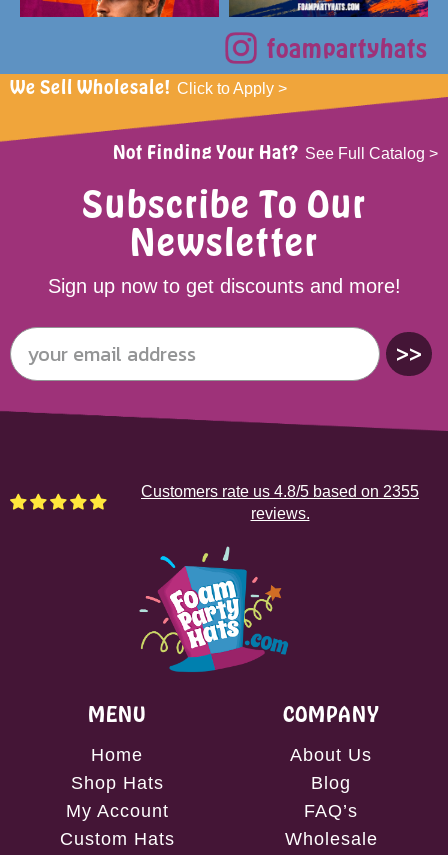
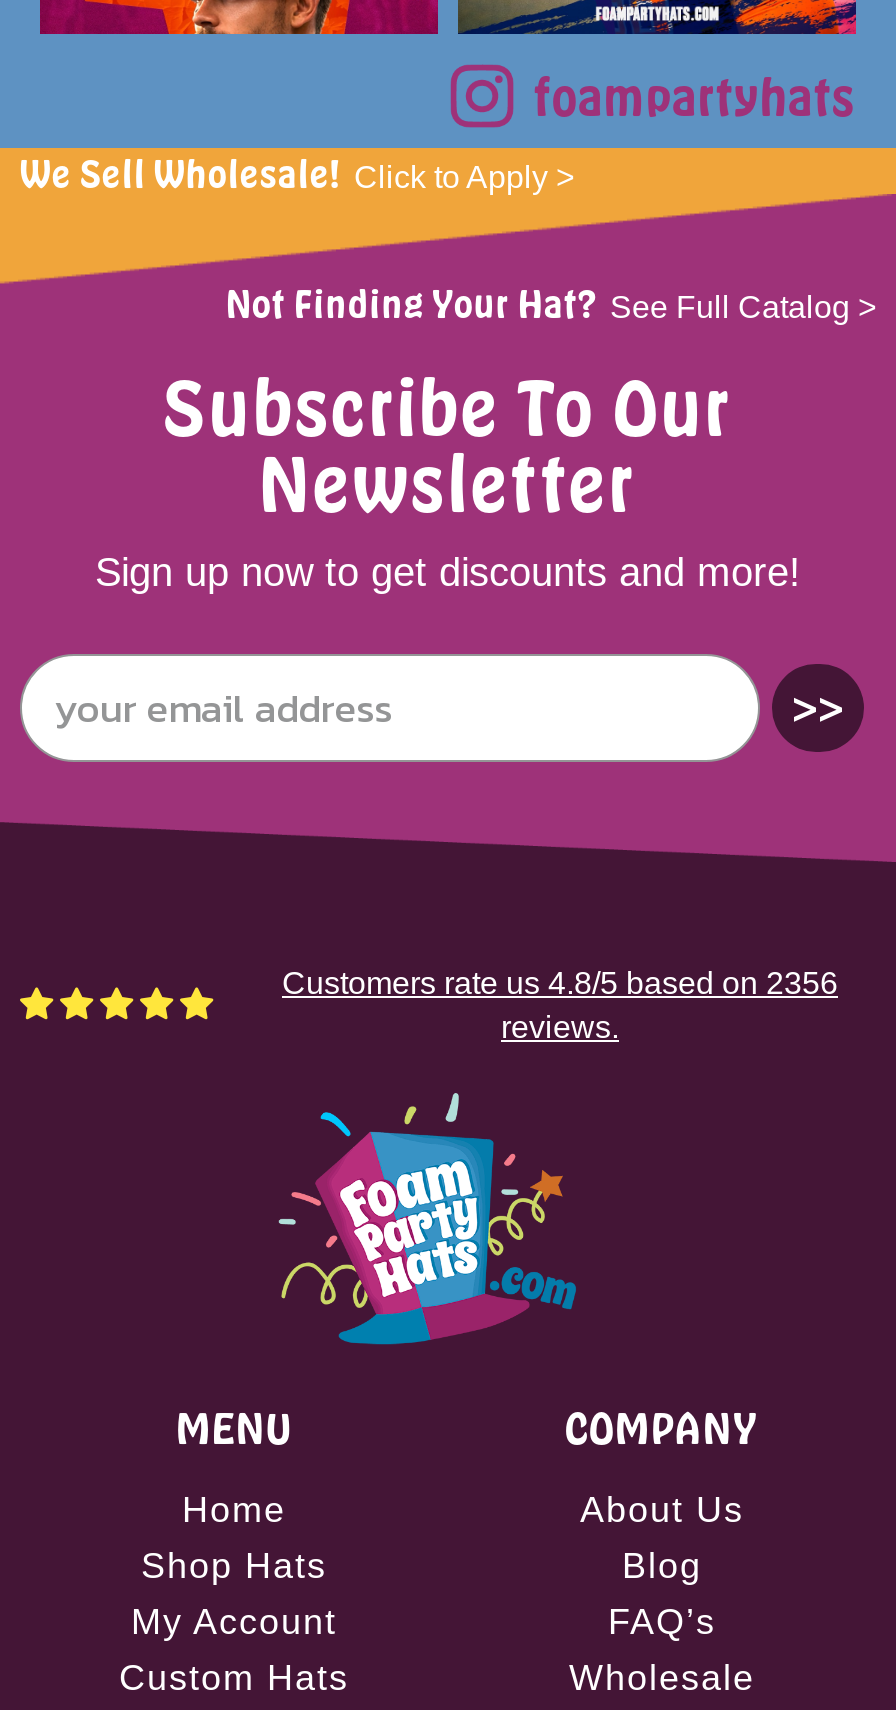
- Customers rate us 4.8/5 based on 2355
+ Customers rate us 4.8/5 based on 2356
